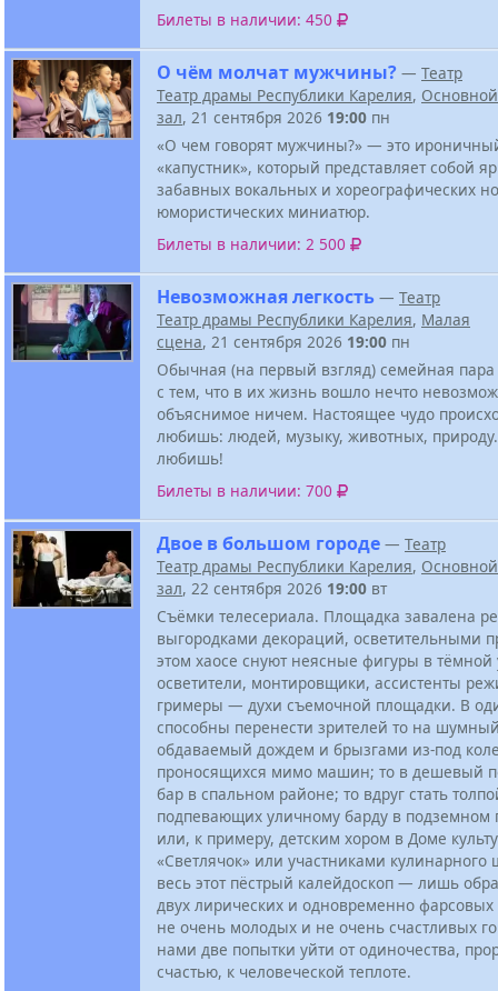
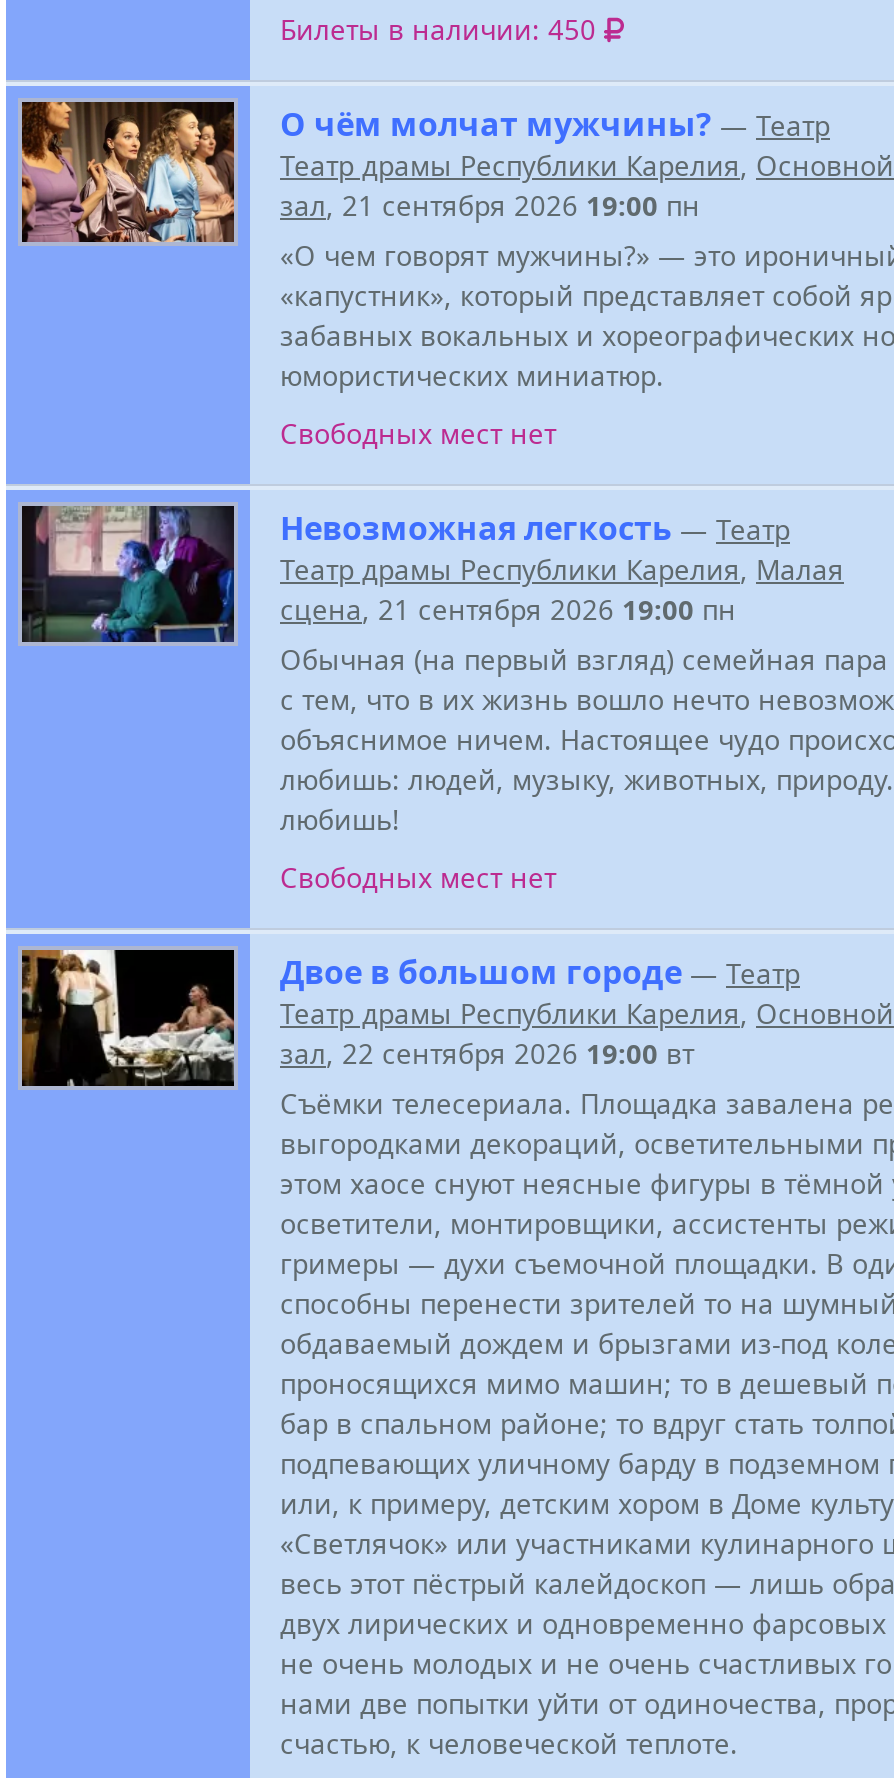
- Билеты в наличии: 2 500
+ Свободных мест нет

- Билеты в наличии: 700
+ Свободных мест нет
